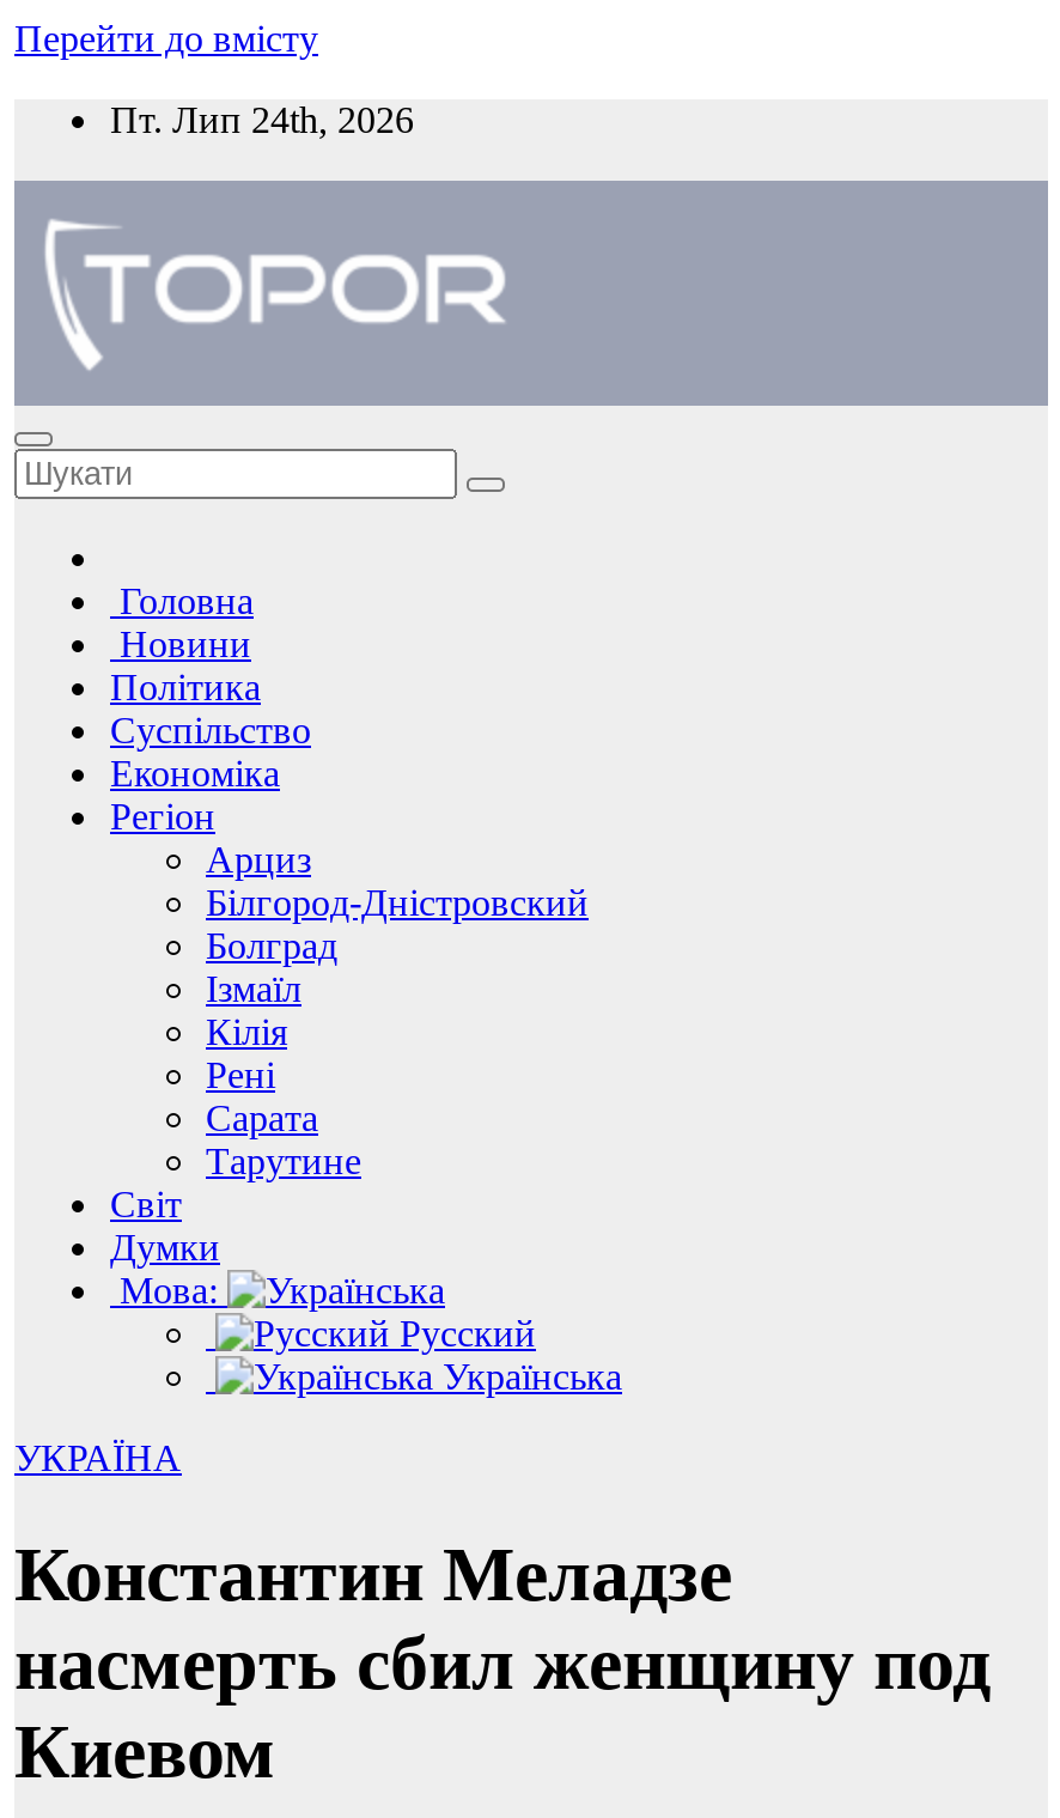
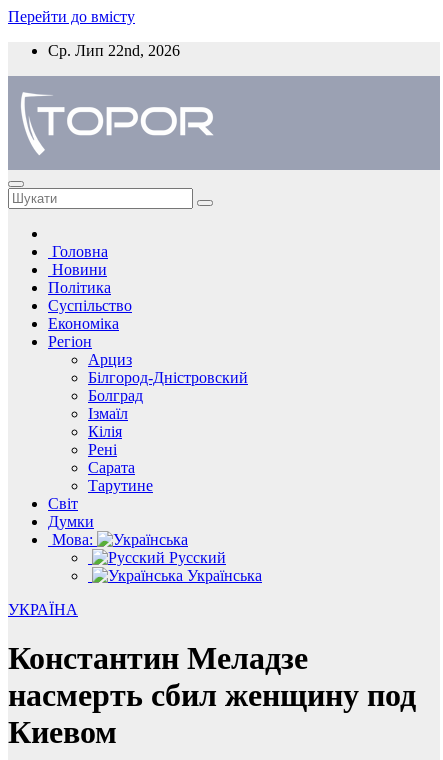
- Пт. Лип 24th, 2026
+ Ср. Лип 22nd, 2026
